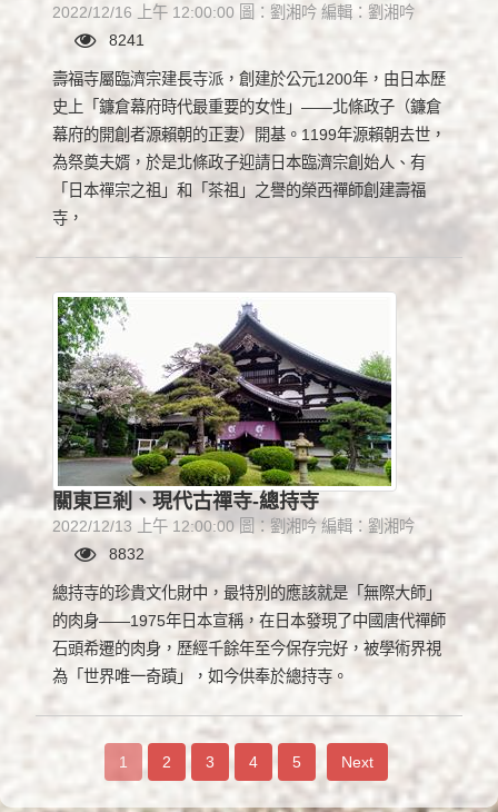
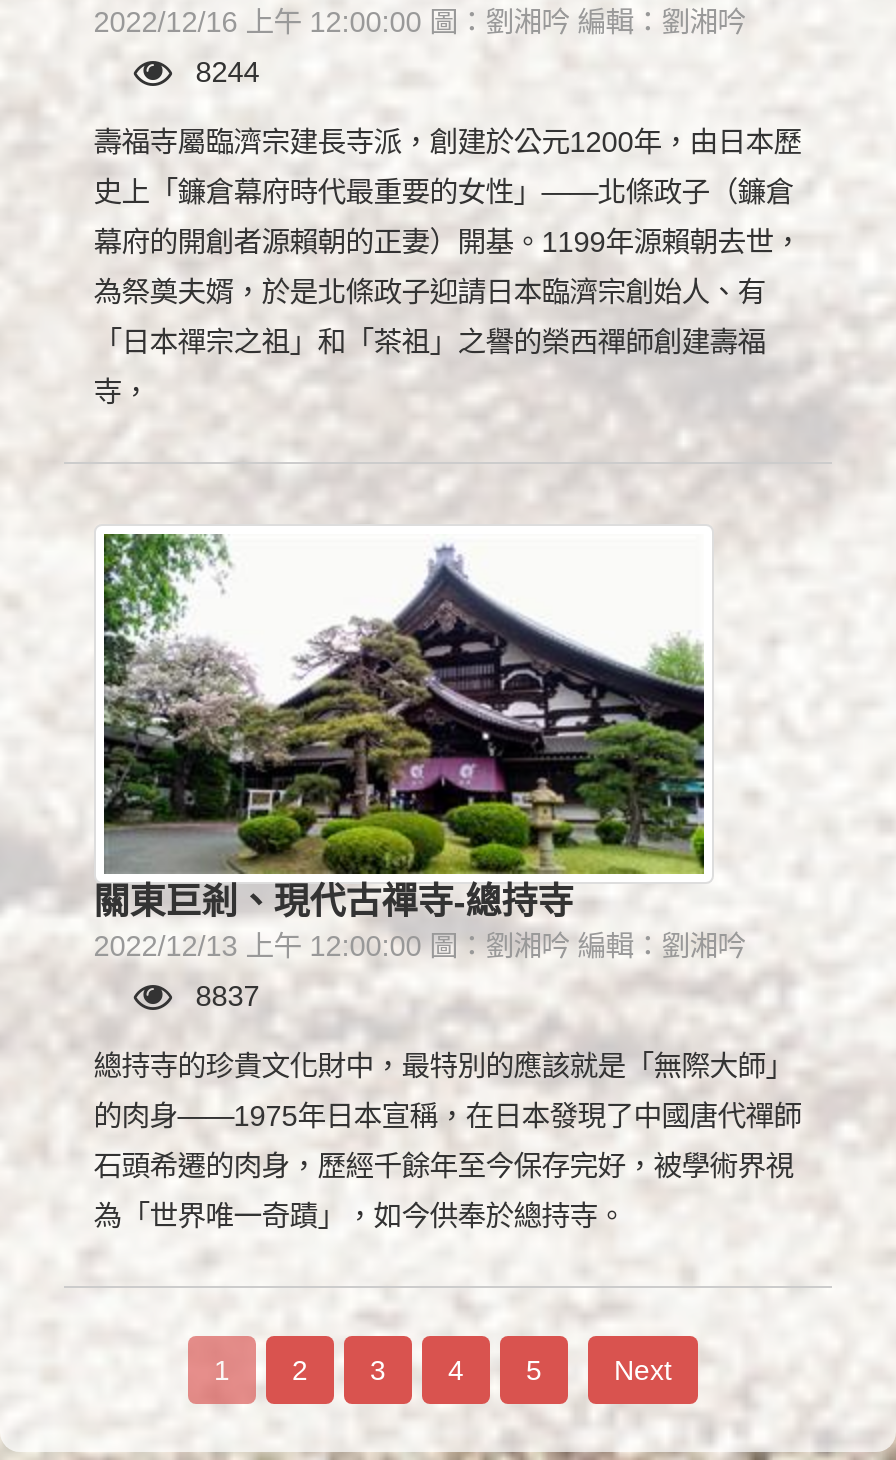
- 8241
+ 8244

- 8832
+ 8837
